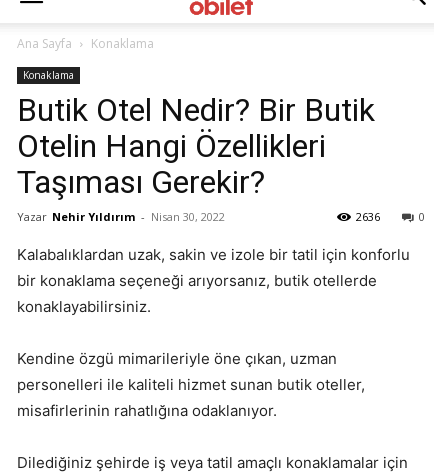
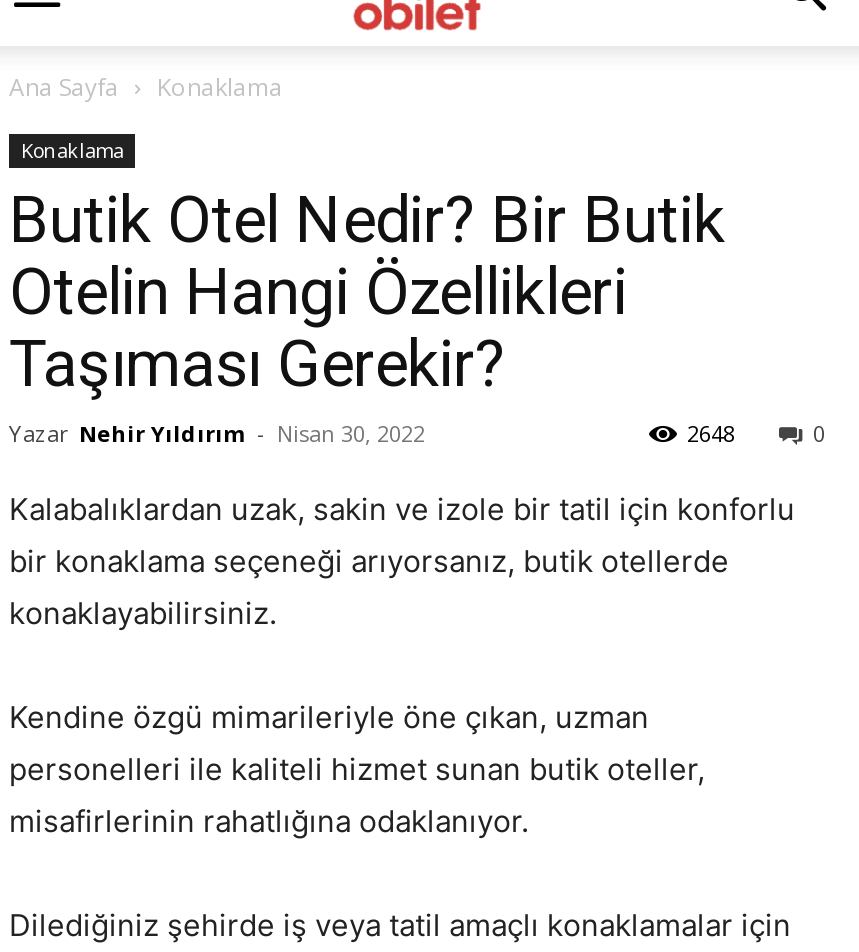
- 2636
+ 2648
